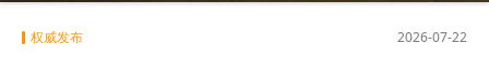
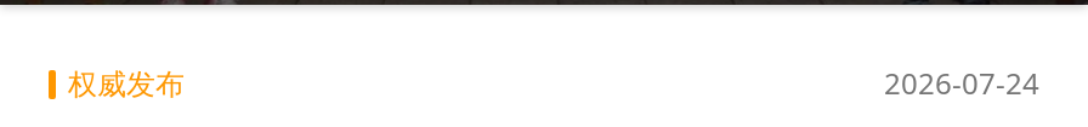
- 2026-07-22
+ 2026-07-24
